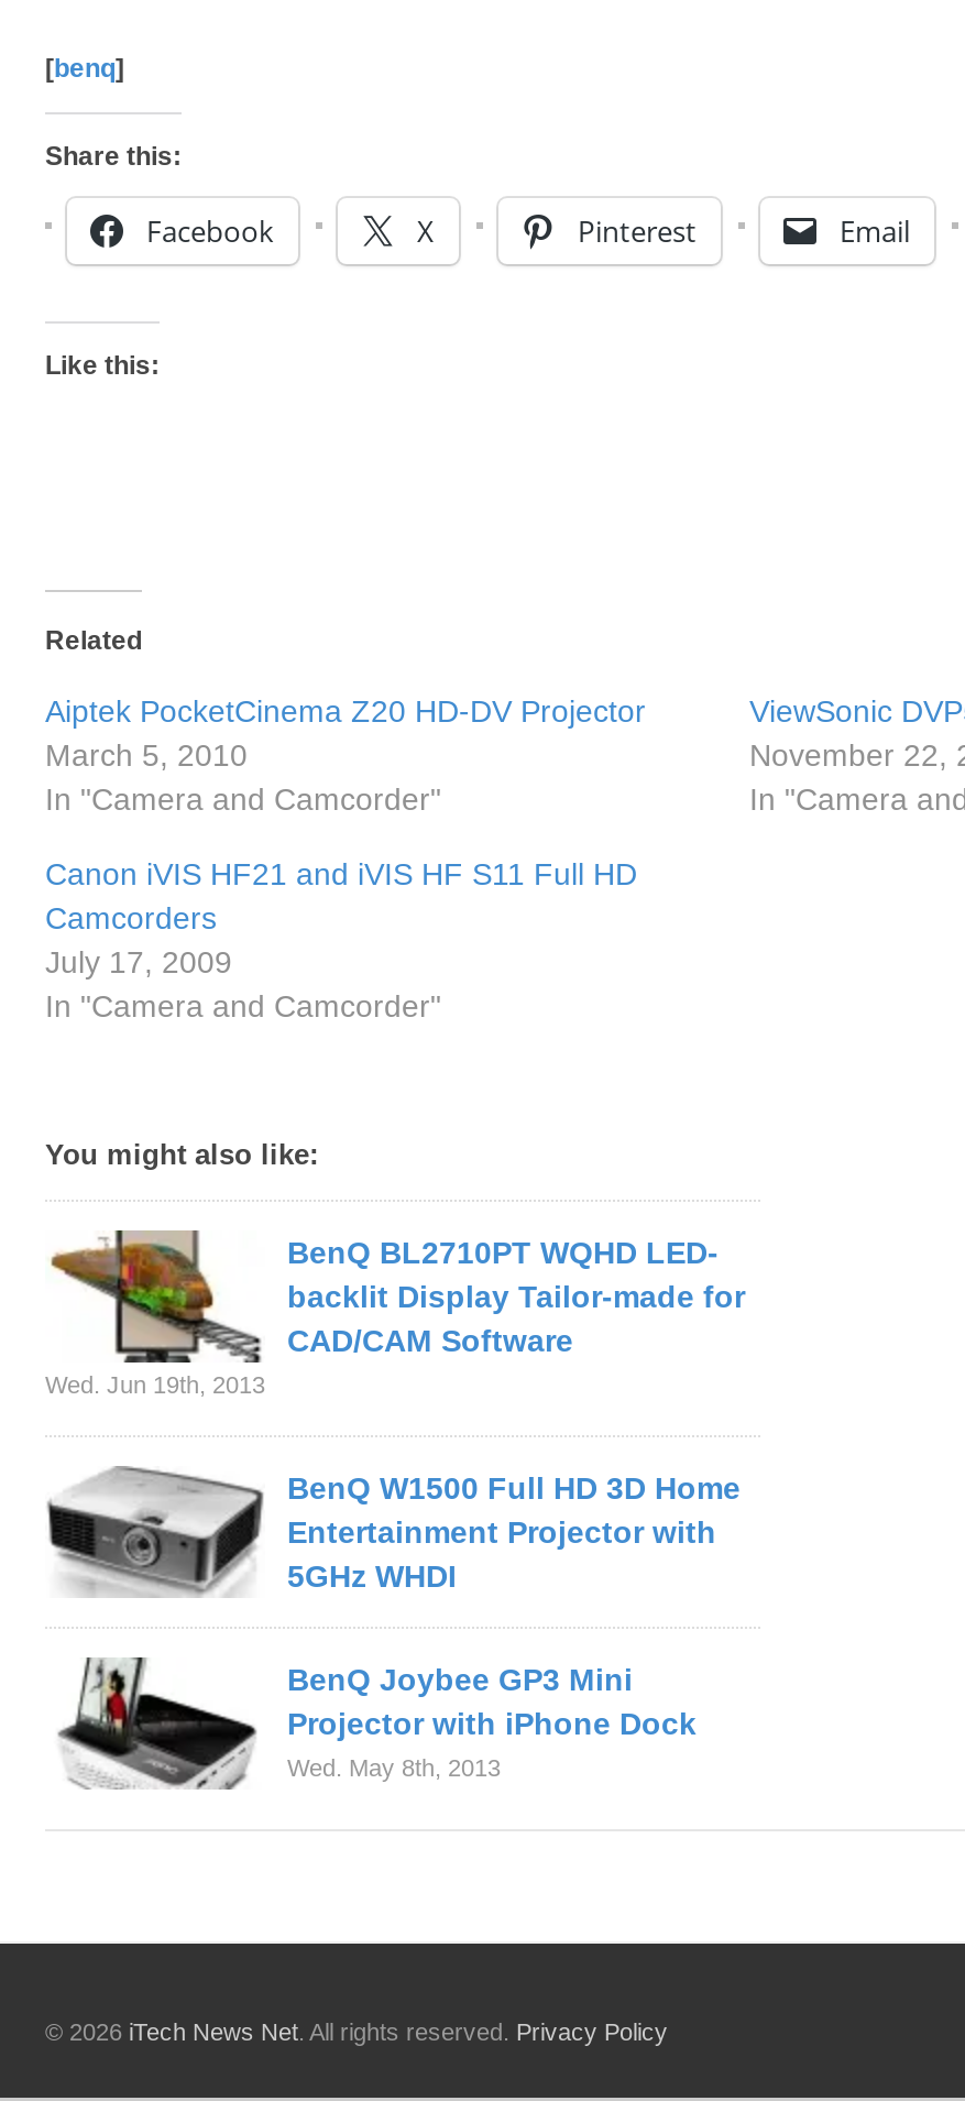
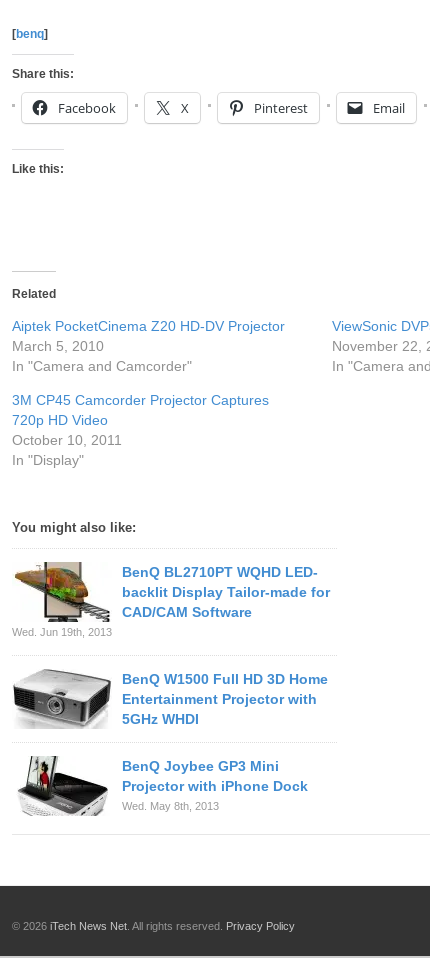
- Canon iVIS HF21 and iVIS HF S11 Full HD
- Camcorders
- July 17, 2009
- In "Camera and Camcorder"
+ 3M CP45 Camcorder Projector Captures
+ 720p HD Video
+ October 10, 2011
+ In "Display"
